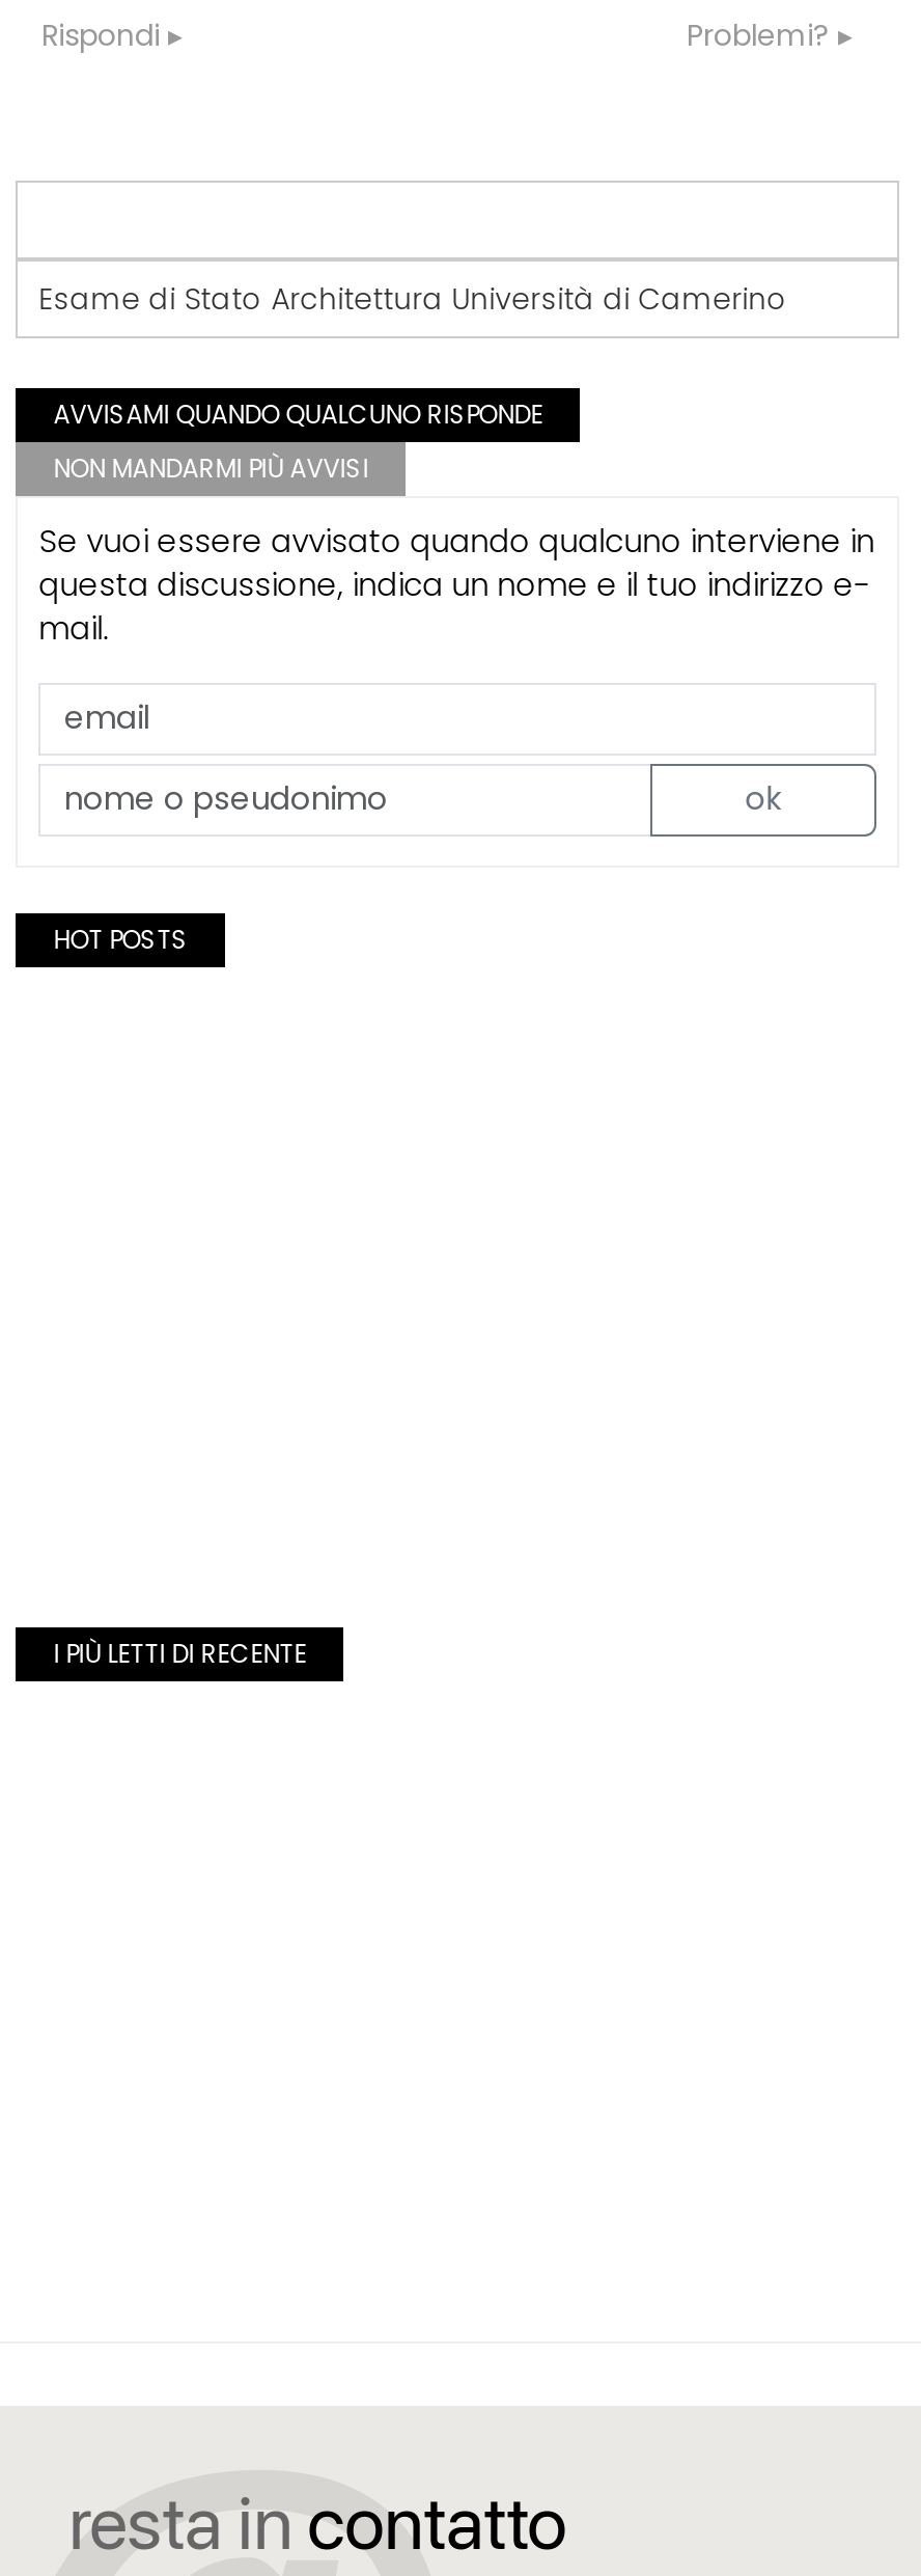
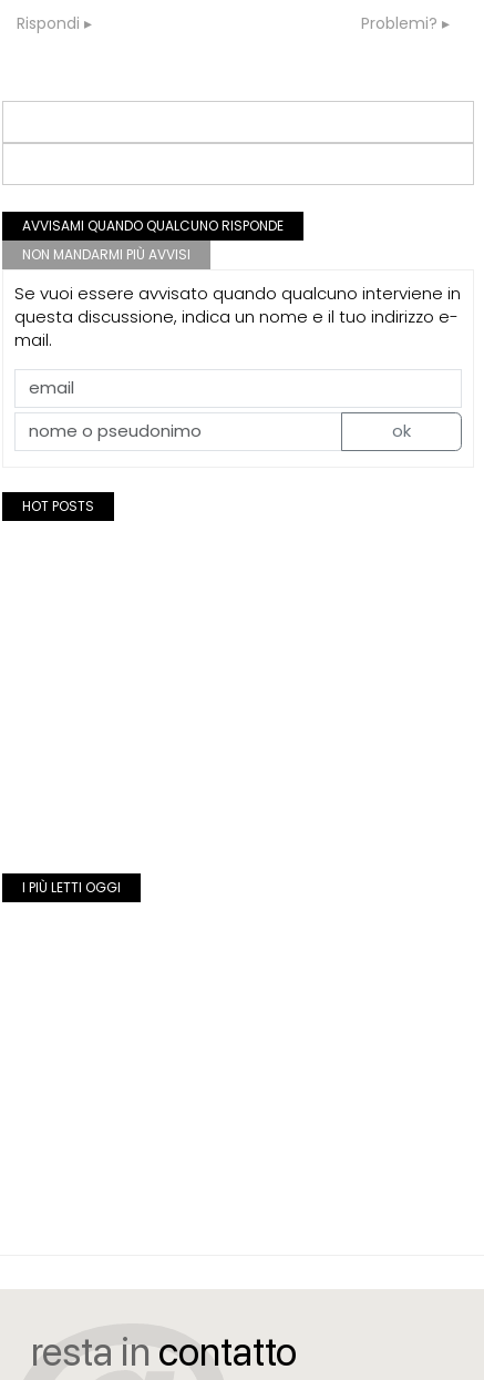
- Esame di Stato Architettura Università di Camerino

- I PIÙ LETTI DI RECENTE
+ I PIÙ LETTI OGGI
